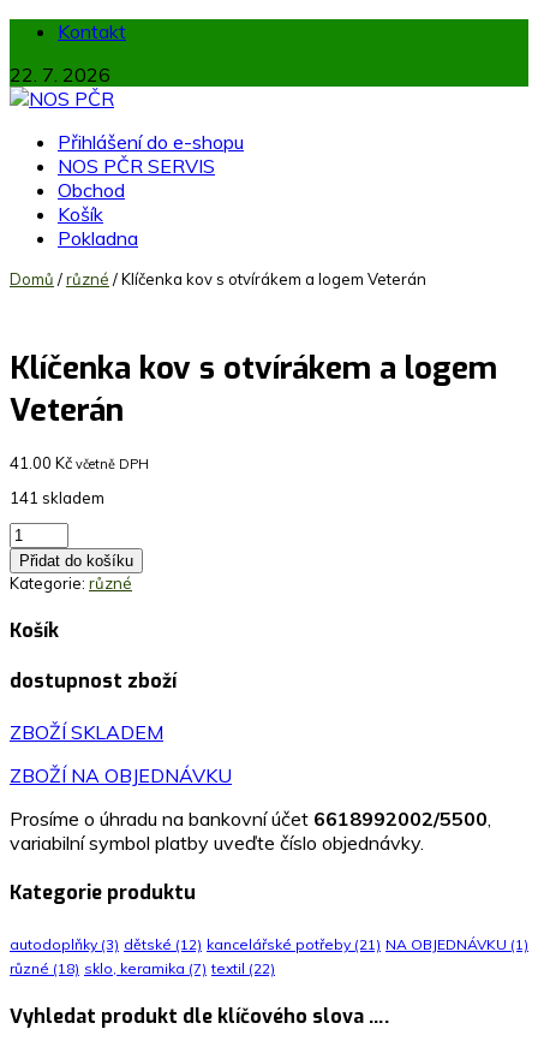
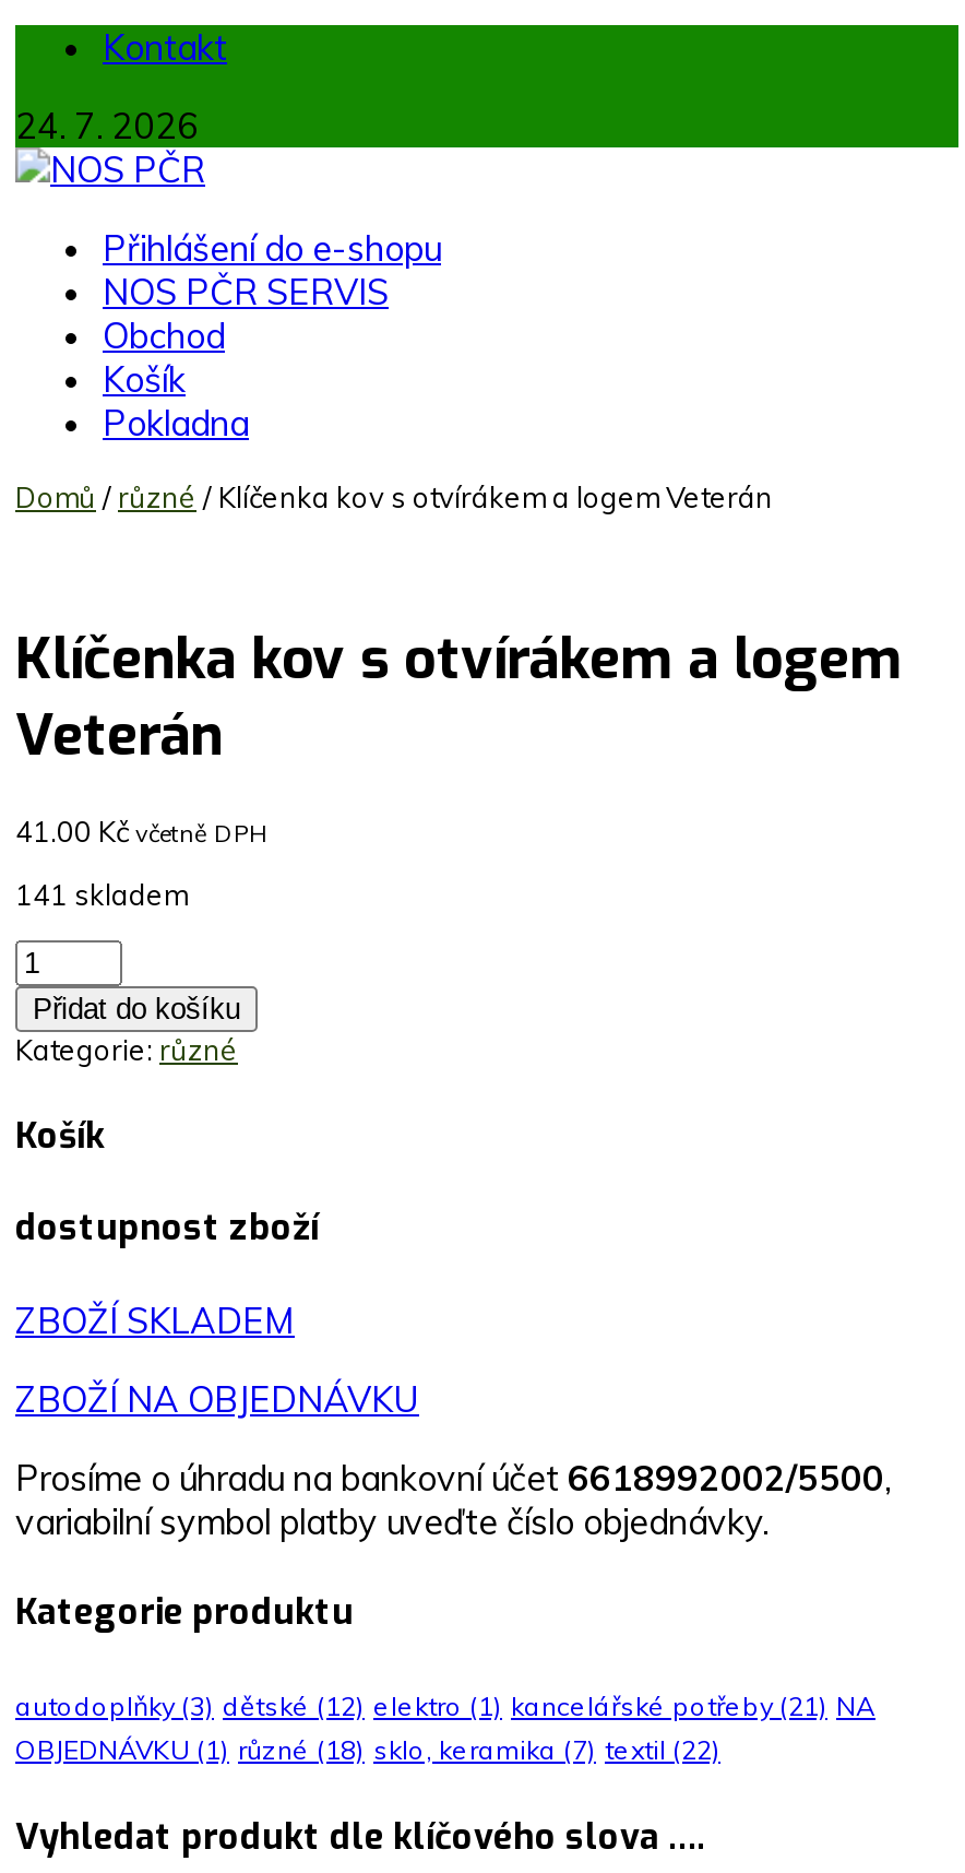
- 22. 7. 2026
+ 24. 7. 2026

- autodoplňky (3) dětské (12) kancelářské potřeby (21) NA OBJEDNÁVKU (1)
- různé (18) sklo, keramika (7) textil (22)
+ autodoplňky (3) dětské (12) elektro (1) kancelářské potřeby (21) NA
+ OBJEDNÁVKU (1) různé (18) sklo, keramika (7) textil (22)
